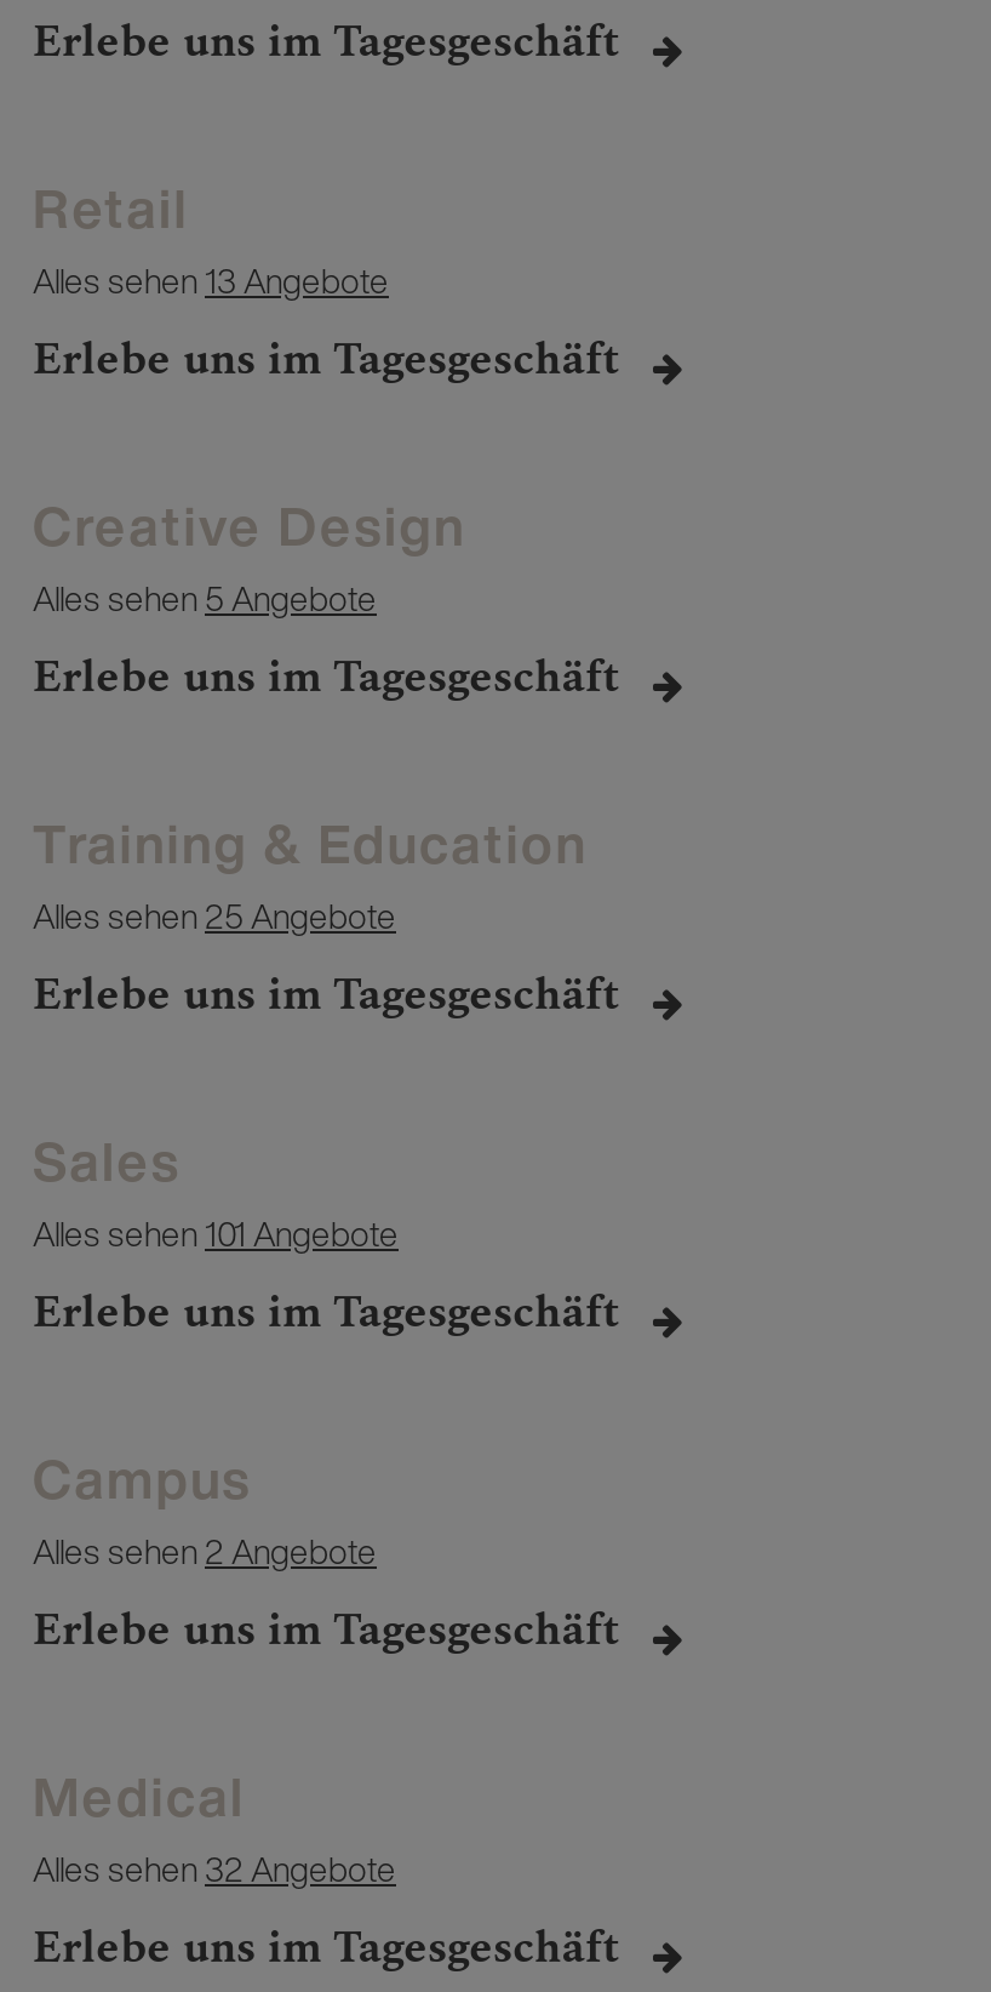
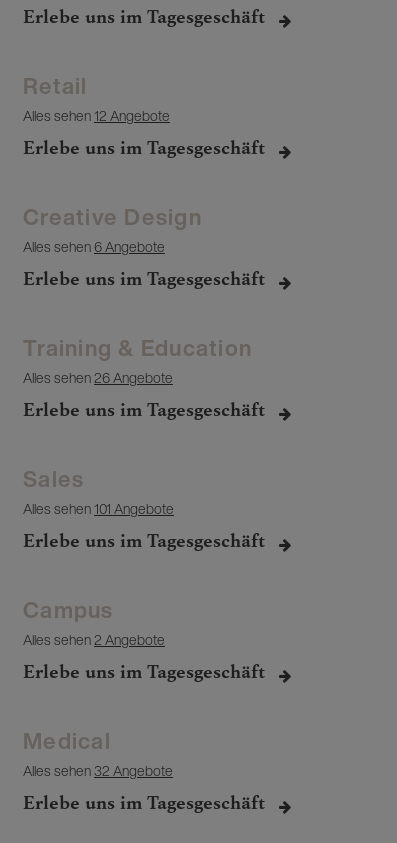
- Alles sehen 13 Angebote
+ Alles sehen 12 Angebote

- Alles sehen 5 Angebote
+ Alles sehen 6 Angebote

- Alles sehen 25 Angebote
+ Alles sehen 26 Angebote
